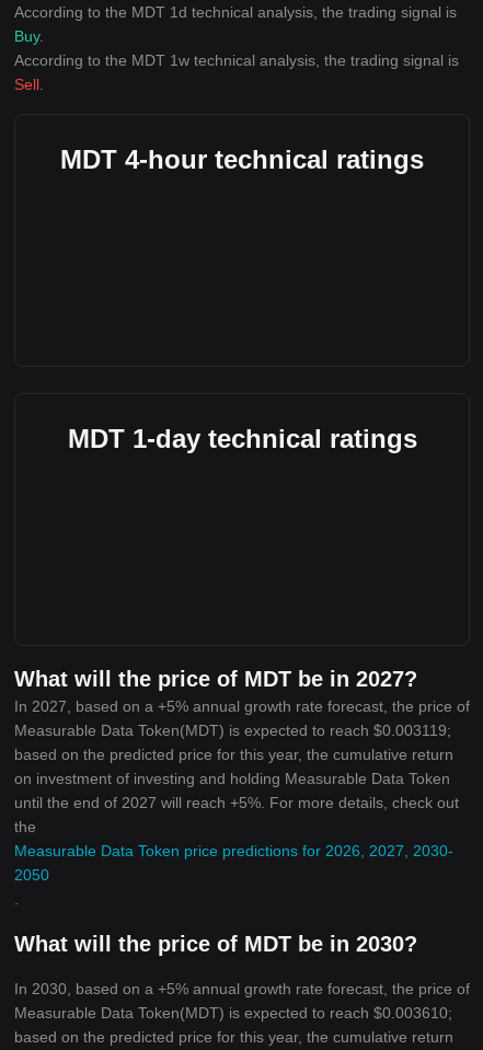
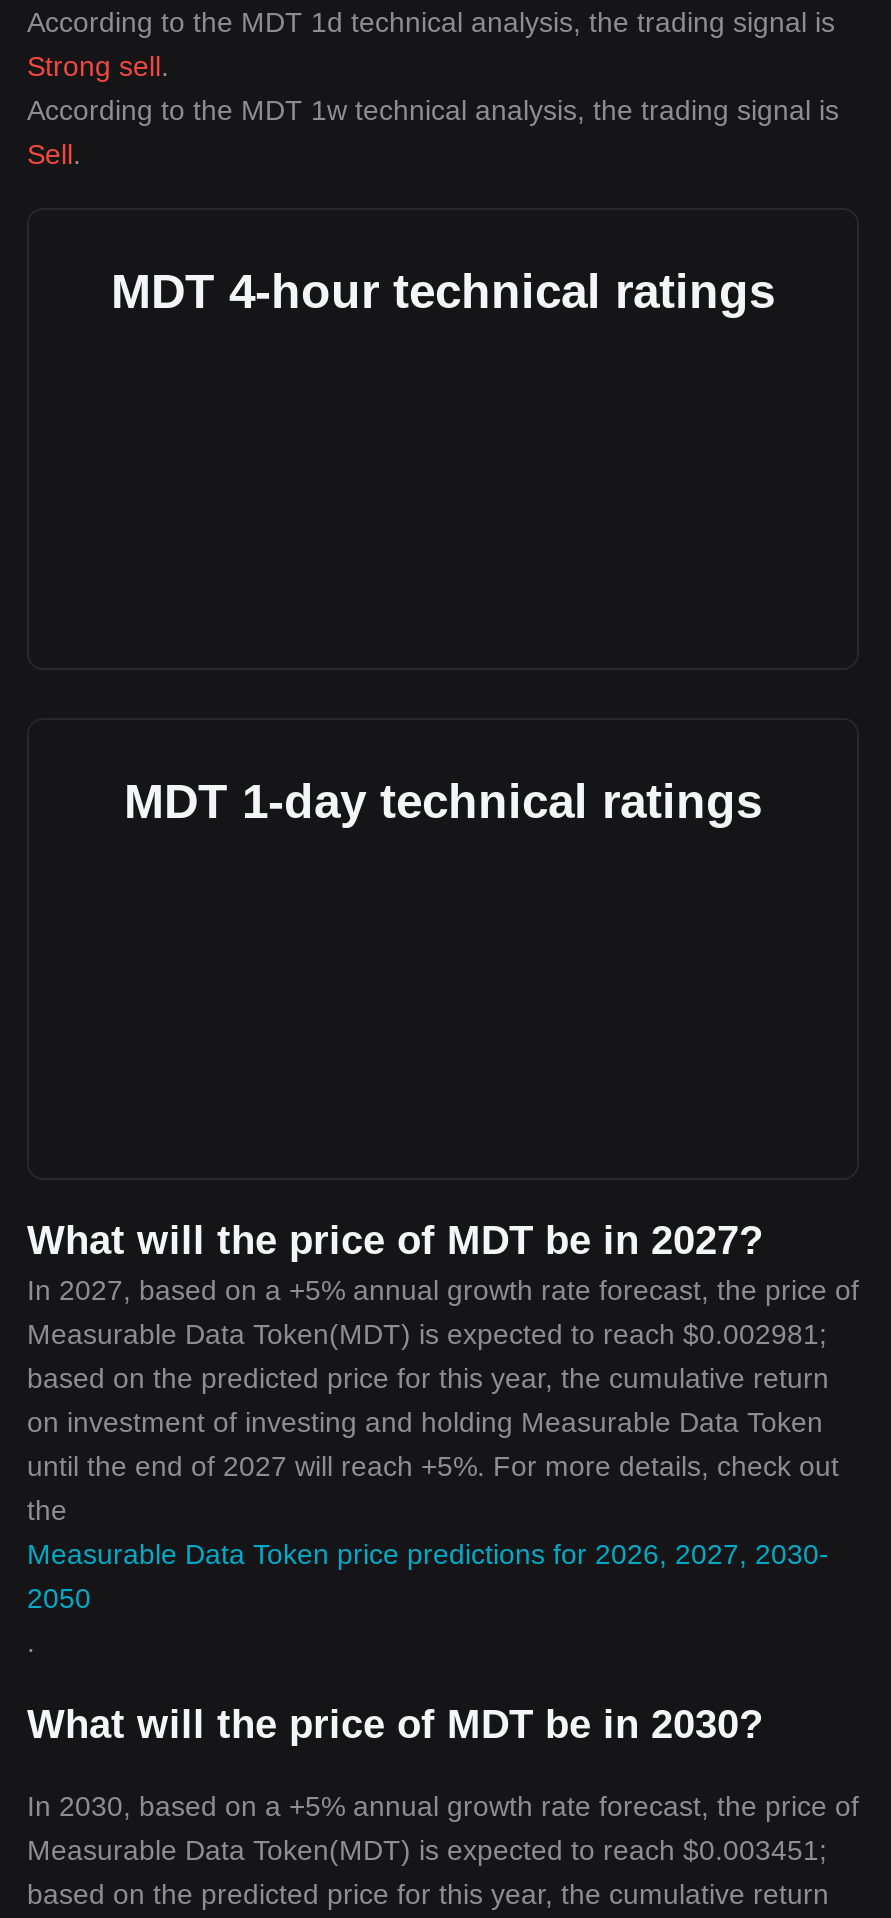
- Buy.
+ Strong sell.

- Measurable Data Token(MDT) is expected to reach $0.003119;
+ Measurable Data Token(MDT) is expected to reach $0.002981;

- Measurable Data Token(MDT) is expected to reach $0.003610;
+ Measurable Data Token(MDT) is expected to reach $0.003451;
